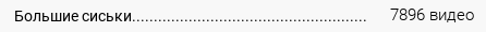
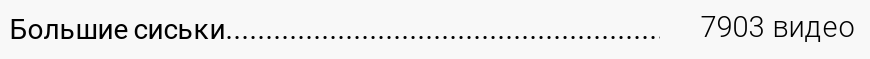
- 7896 видео
+ 7903 видео
